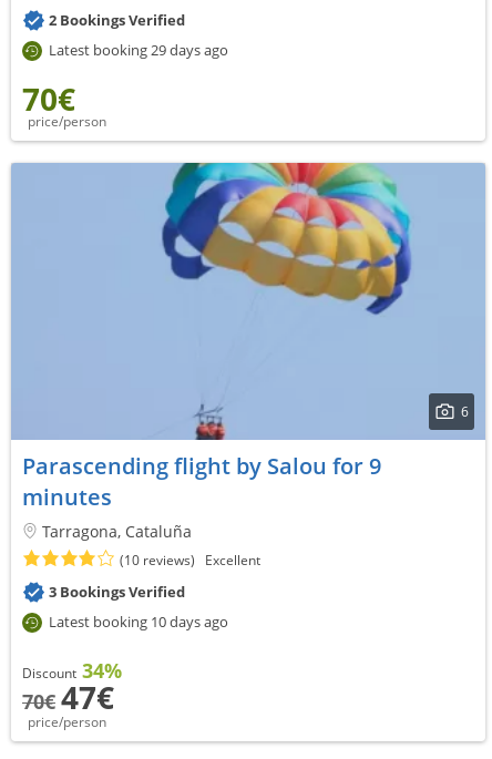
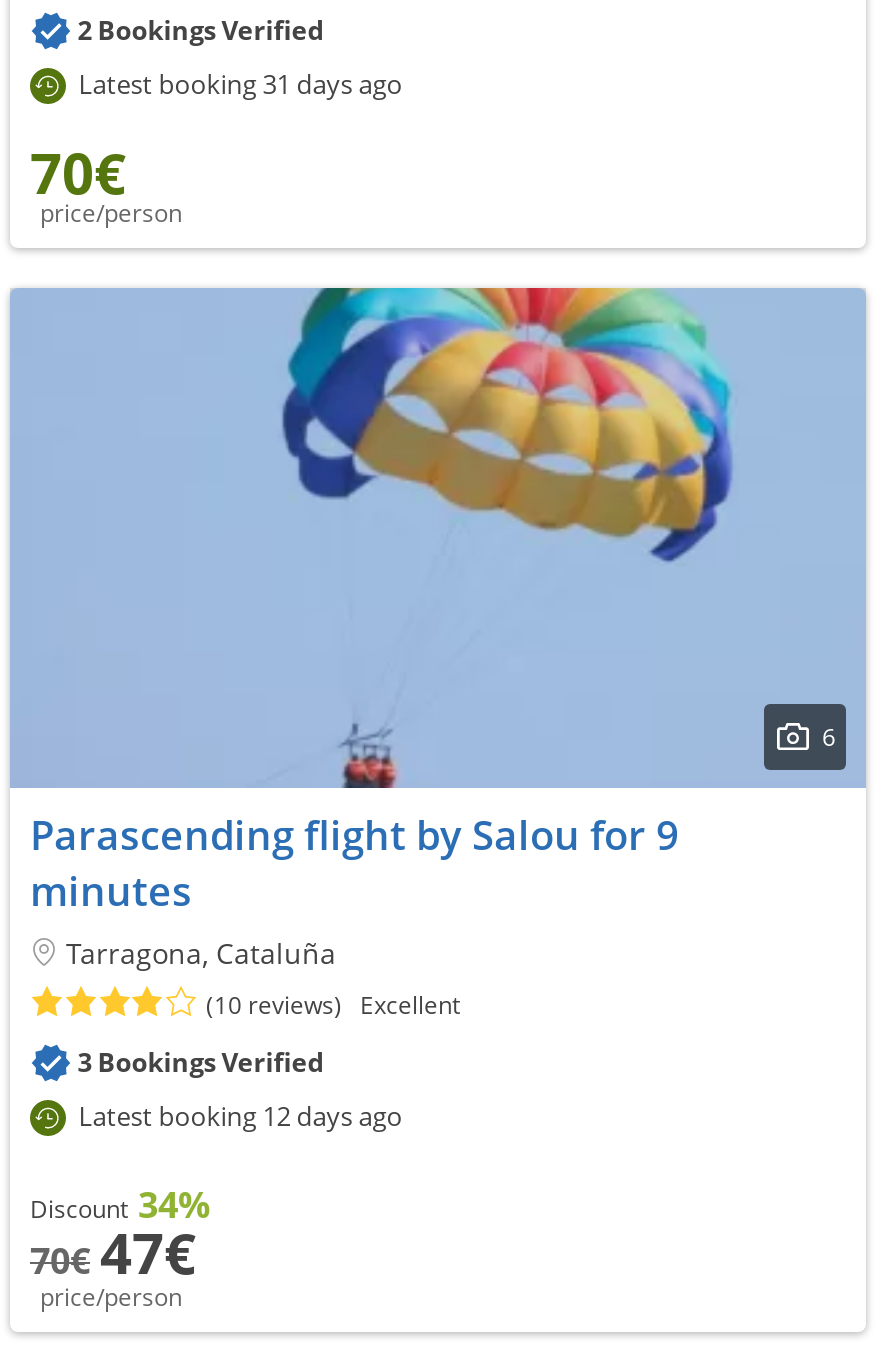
- Latest booking 29 days ago
+ Latest booking 31 days ago

- Latest booking 10 days ago
+ Latest booking 12 days ago
